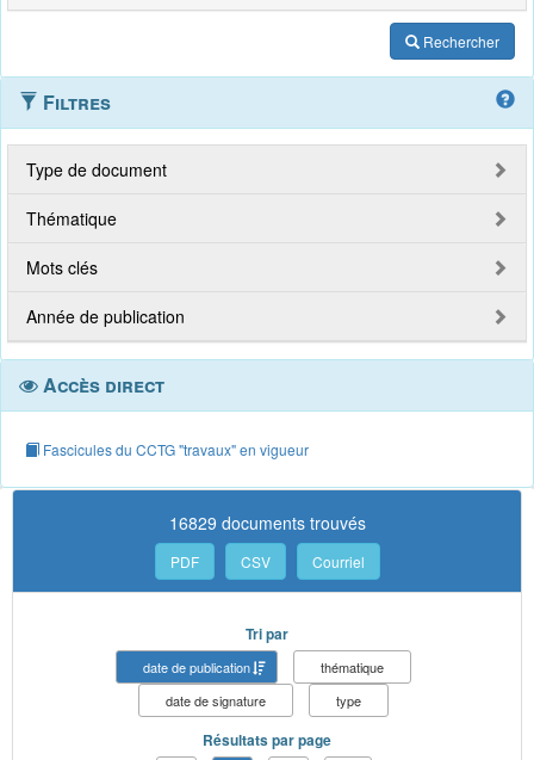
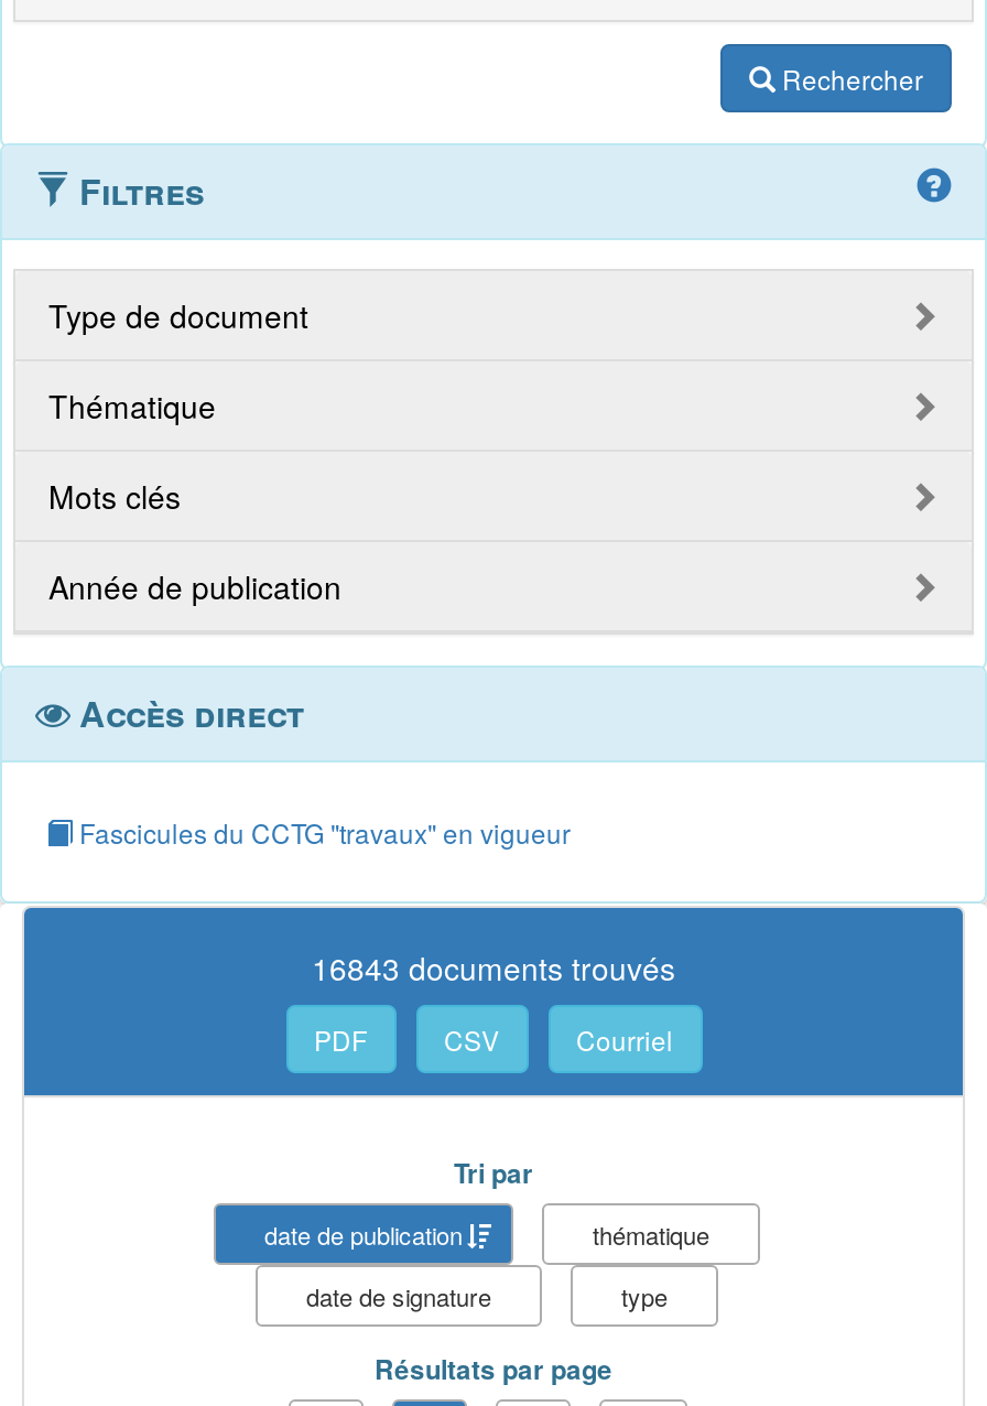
- 16829 documents trouvés
+ 16843 documents trouvés
